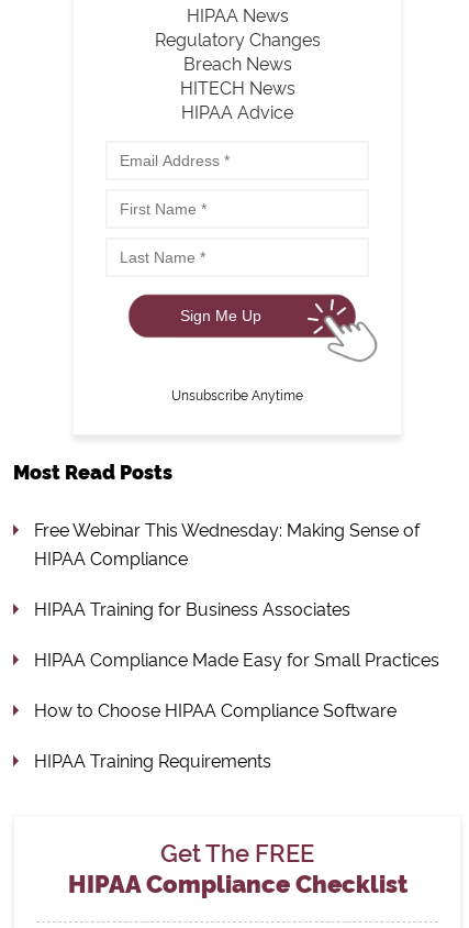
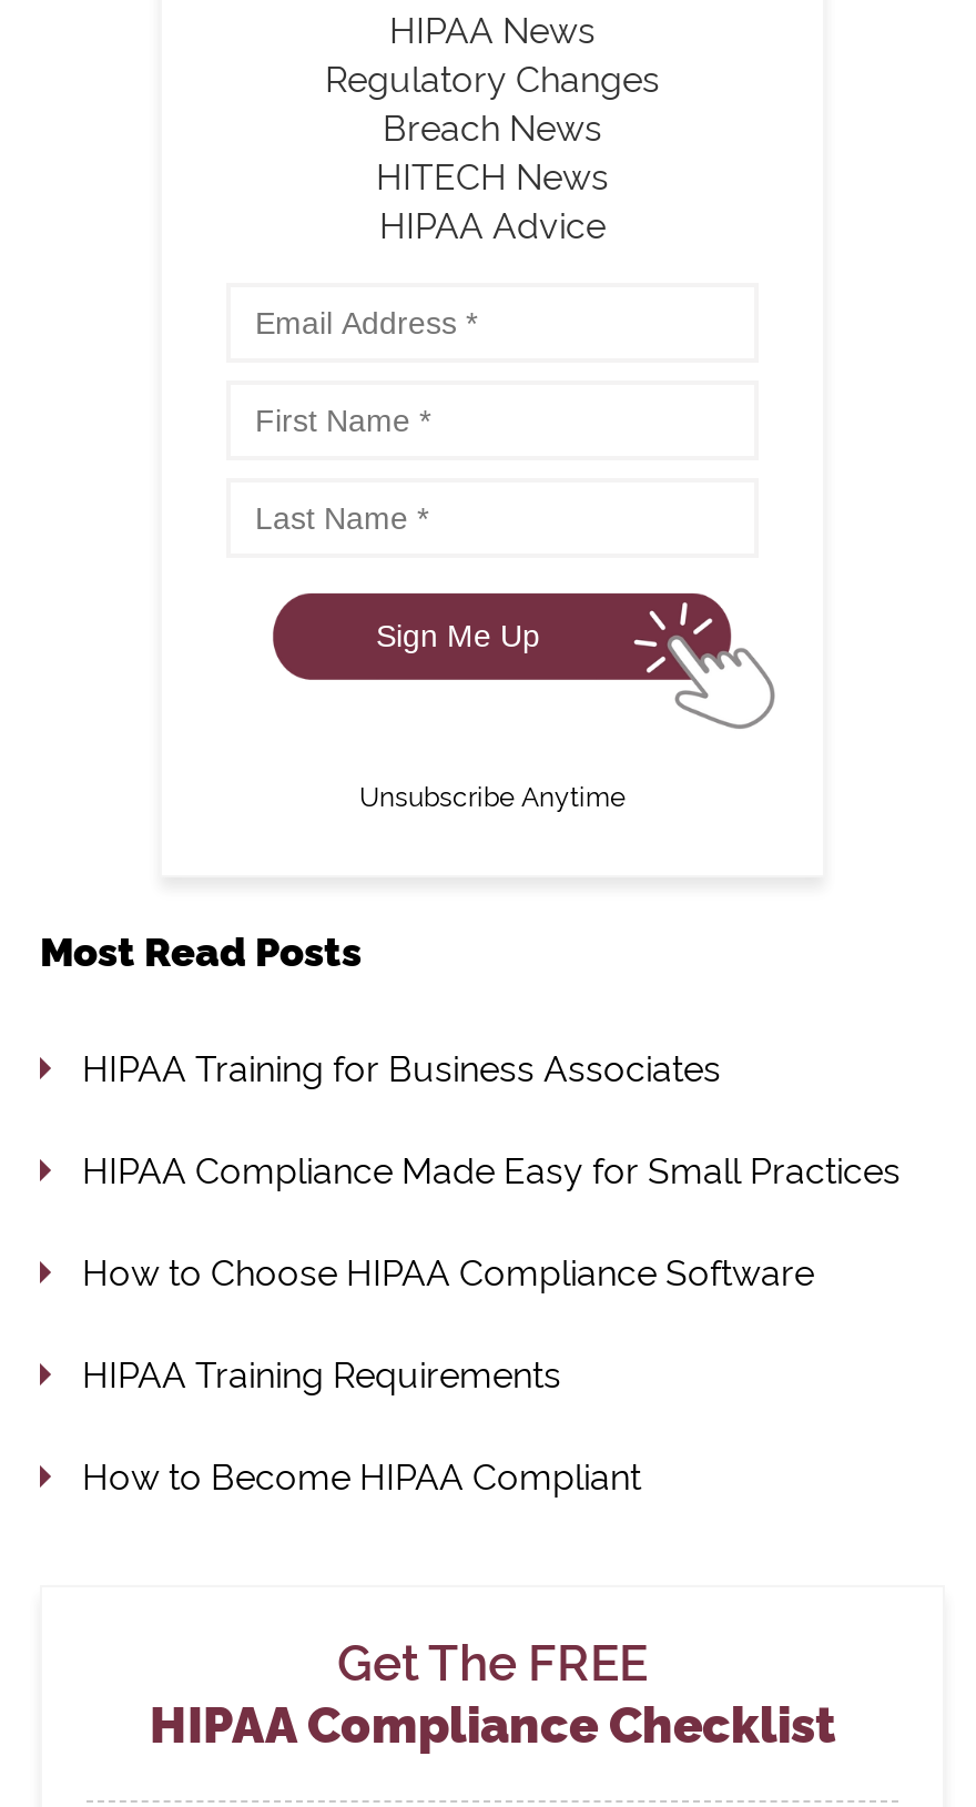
- Free Webinar This Wednesday: Making Sense of
- HIPAA Compliance

moved up: HIPAA Training for Business Associates | HIPAA Compliance Made Easy for Small Practices | How to Choose HIPAA Compliance Software | HIPAA Training Requirements

+ How to Become HIPAA Compliant
